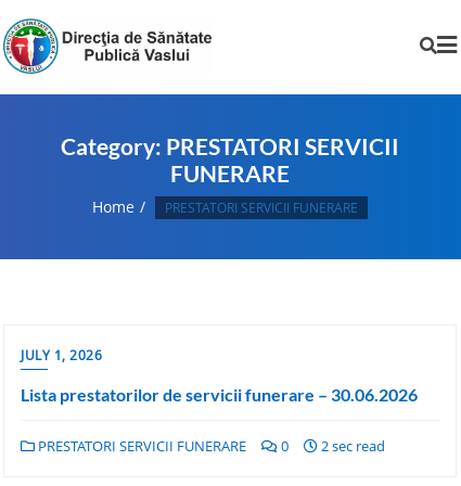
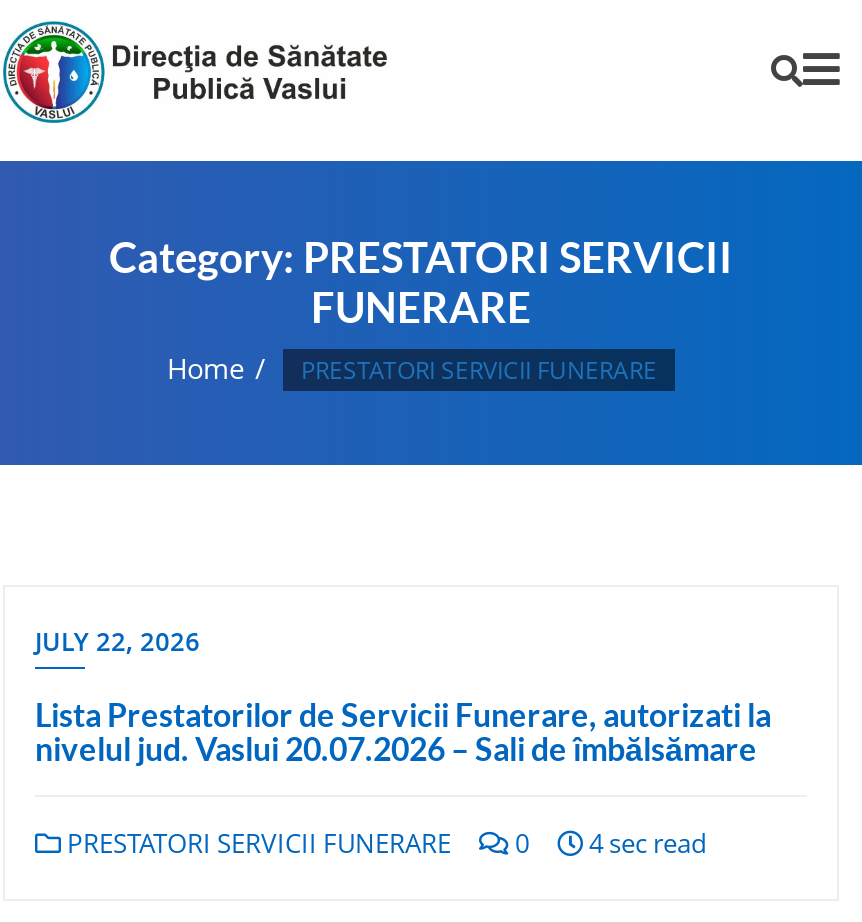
- JULY 1, 2026
+ JULY 22, 2026

- Lista prestatorilor de servicii funerare – 30.06.2026
+ Lista Prestatorilor de Servicii Funerare, autorizati la
+ nivelul jud. Vaslui 20.07.2026 – Sali de îmbălsămare

- PRESTATORI SERVICII FUNERARE 0 2 sec read
+ PRESTATORI SERVICII FUNERARE 0 4 sec read
